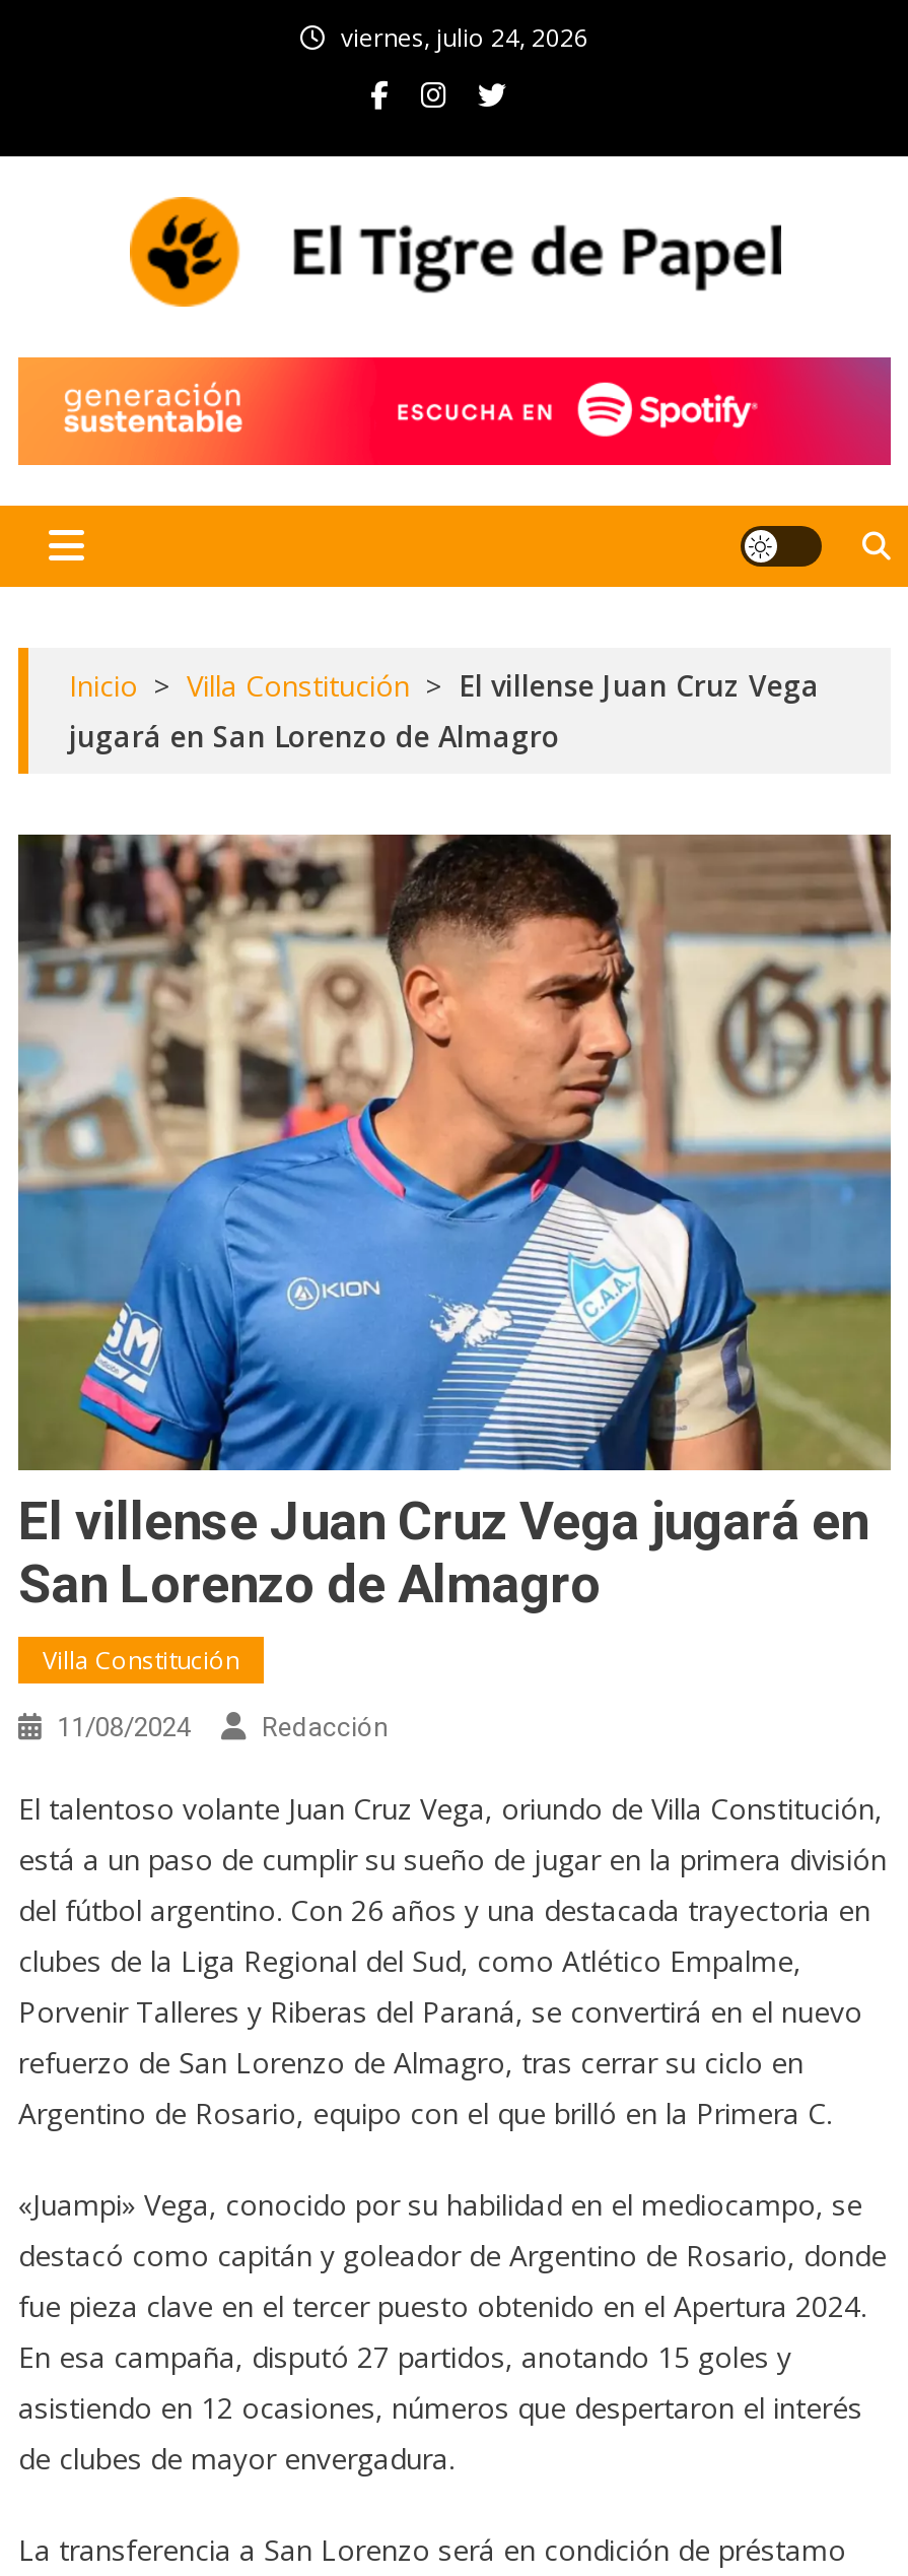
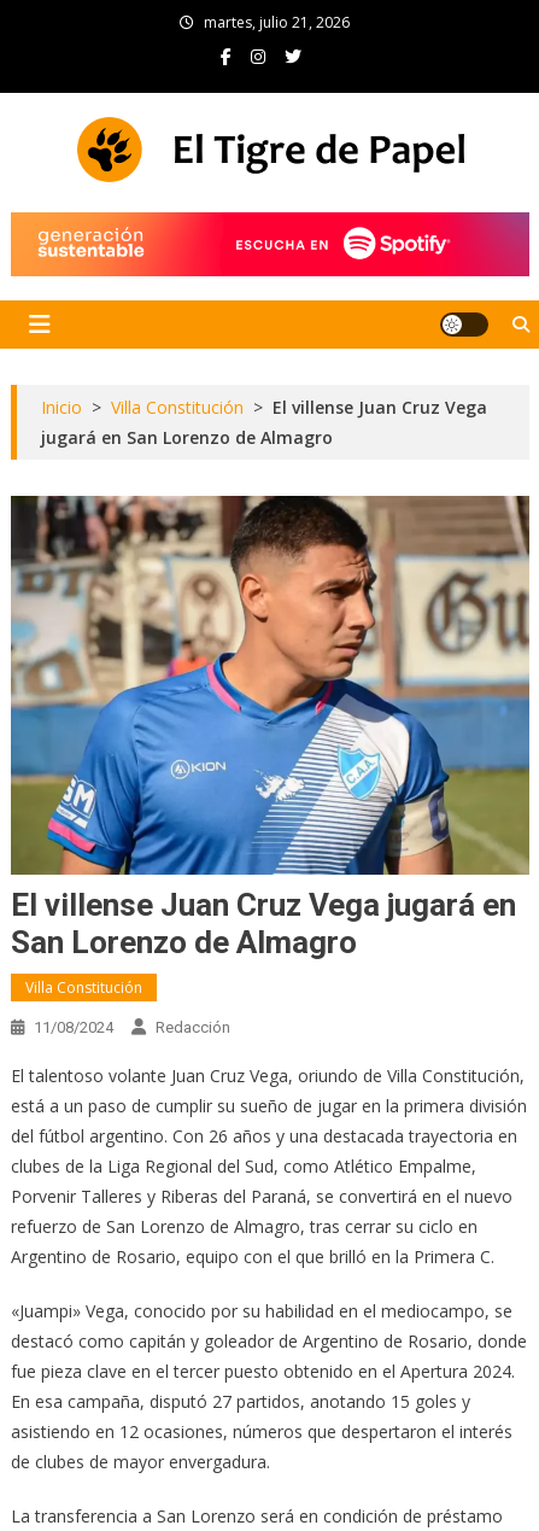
- viernes, julio 24, 2026
+ martes, julio 21, 2026
